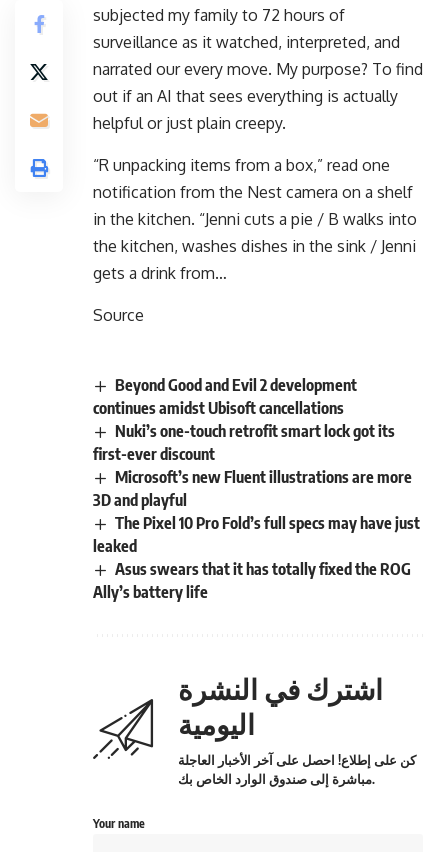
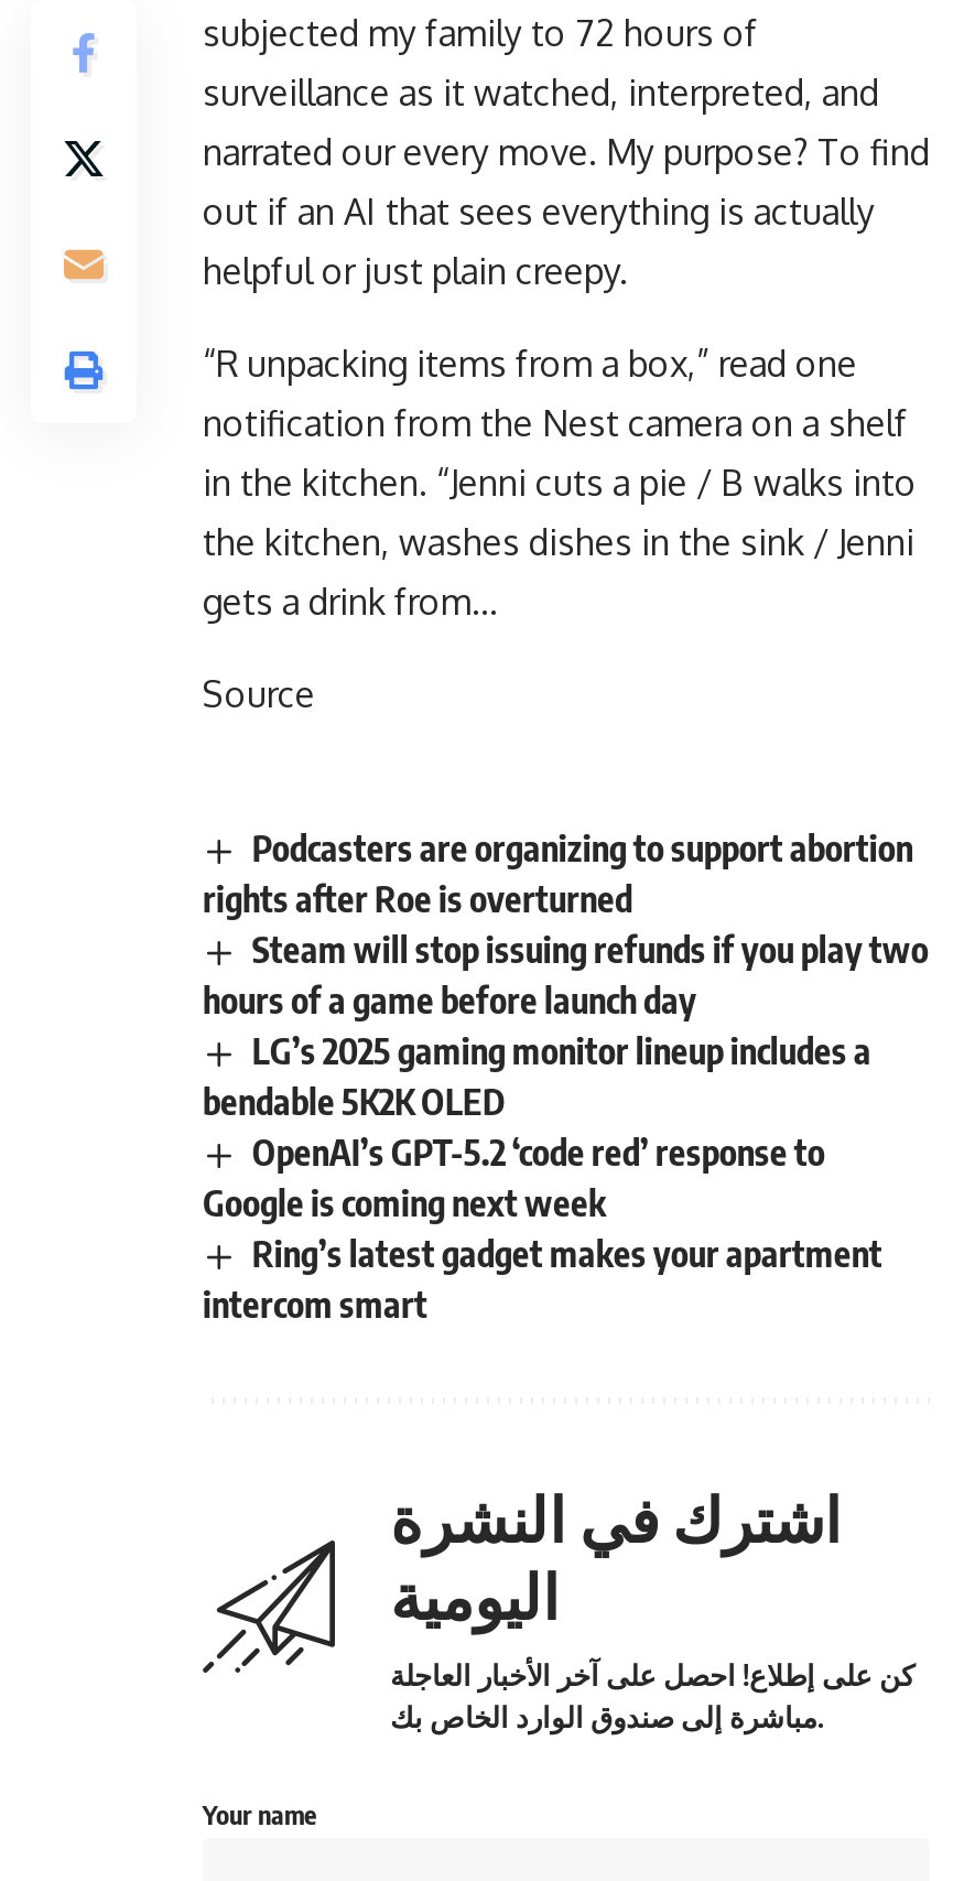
- Beyond Good and Evil 2 development
- continues amidst Ubisoft cancellations
- Nuki’s one-touch retrofit smart lock got its
- first-ever discount
- Microsoft’s new Fluent illustrations are more
- 3D and playful
- The Pixel 10 Pro Fold’s full specs may have just
- leaked
- Asus swears that it has totally fixed the ROG
- Ally’s battery life
+ Podcasters are organizing to support abortion
+ rights after Roe is overturned
+ Steam will stop issuing refunds if you play two
+ hours of a game before launch day
+ LG’s 2025 gaming monitor lineup includes a
+ bendable 5K2K OLED
+ OpenAI’s GPT-5.2 ‘code red’ response to
+ Google is coming next week
+ Ring’s latest gadget makes your apartment
+ intercom smart
